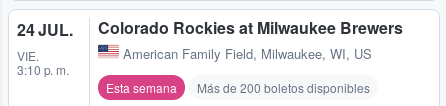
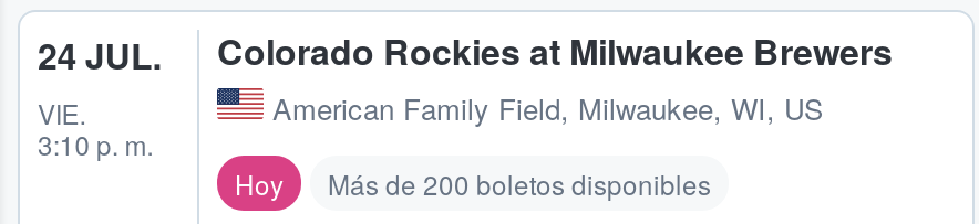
- Esta semana
+ Hoy
